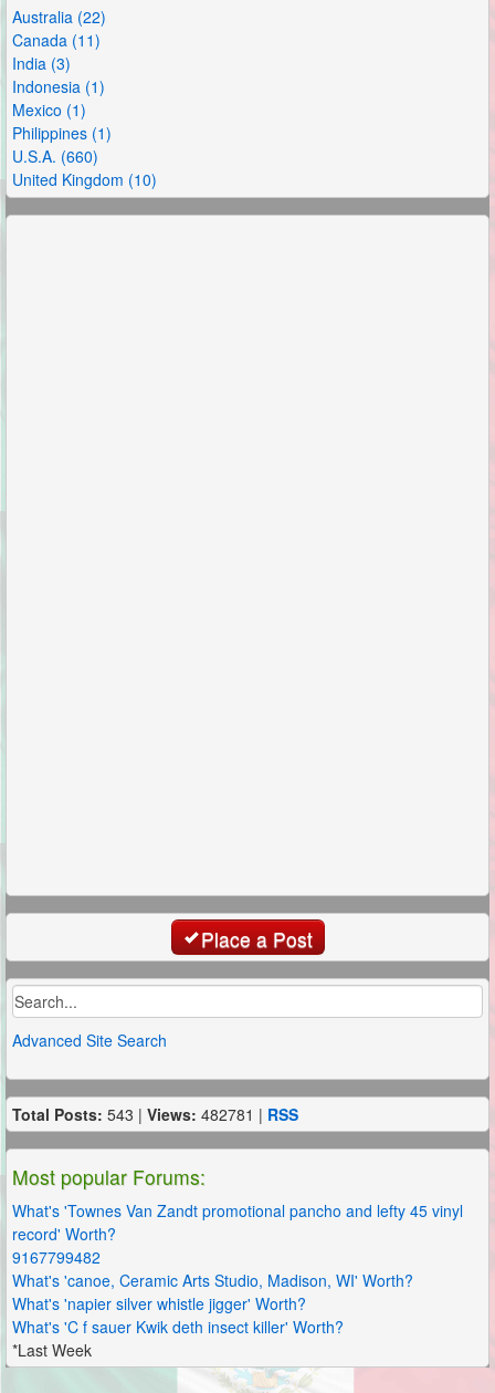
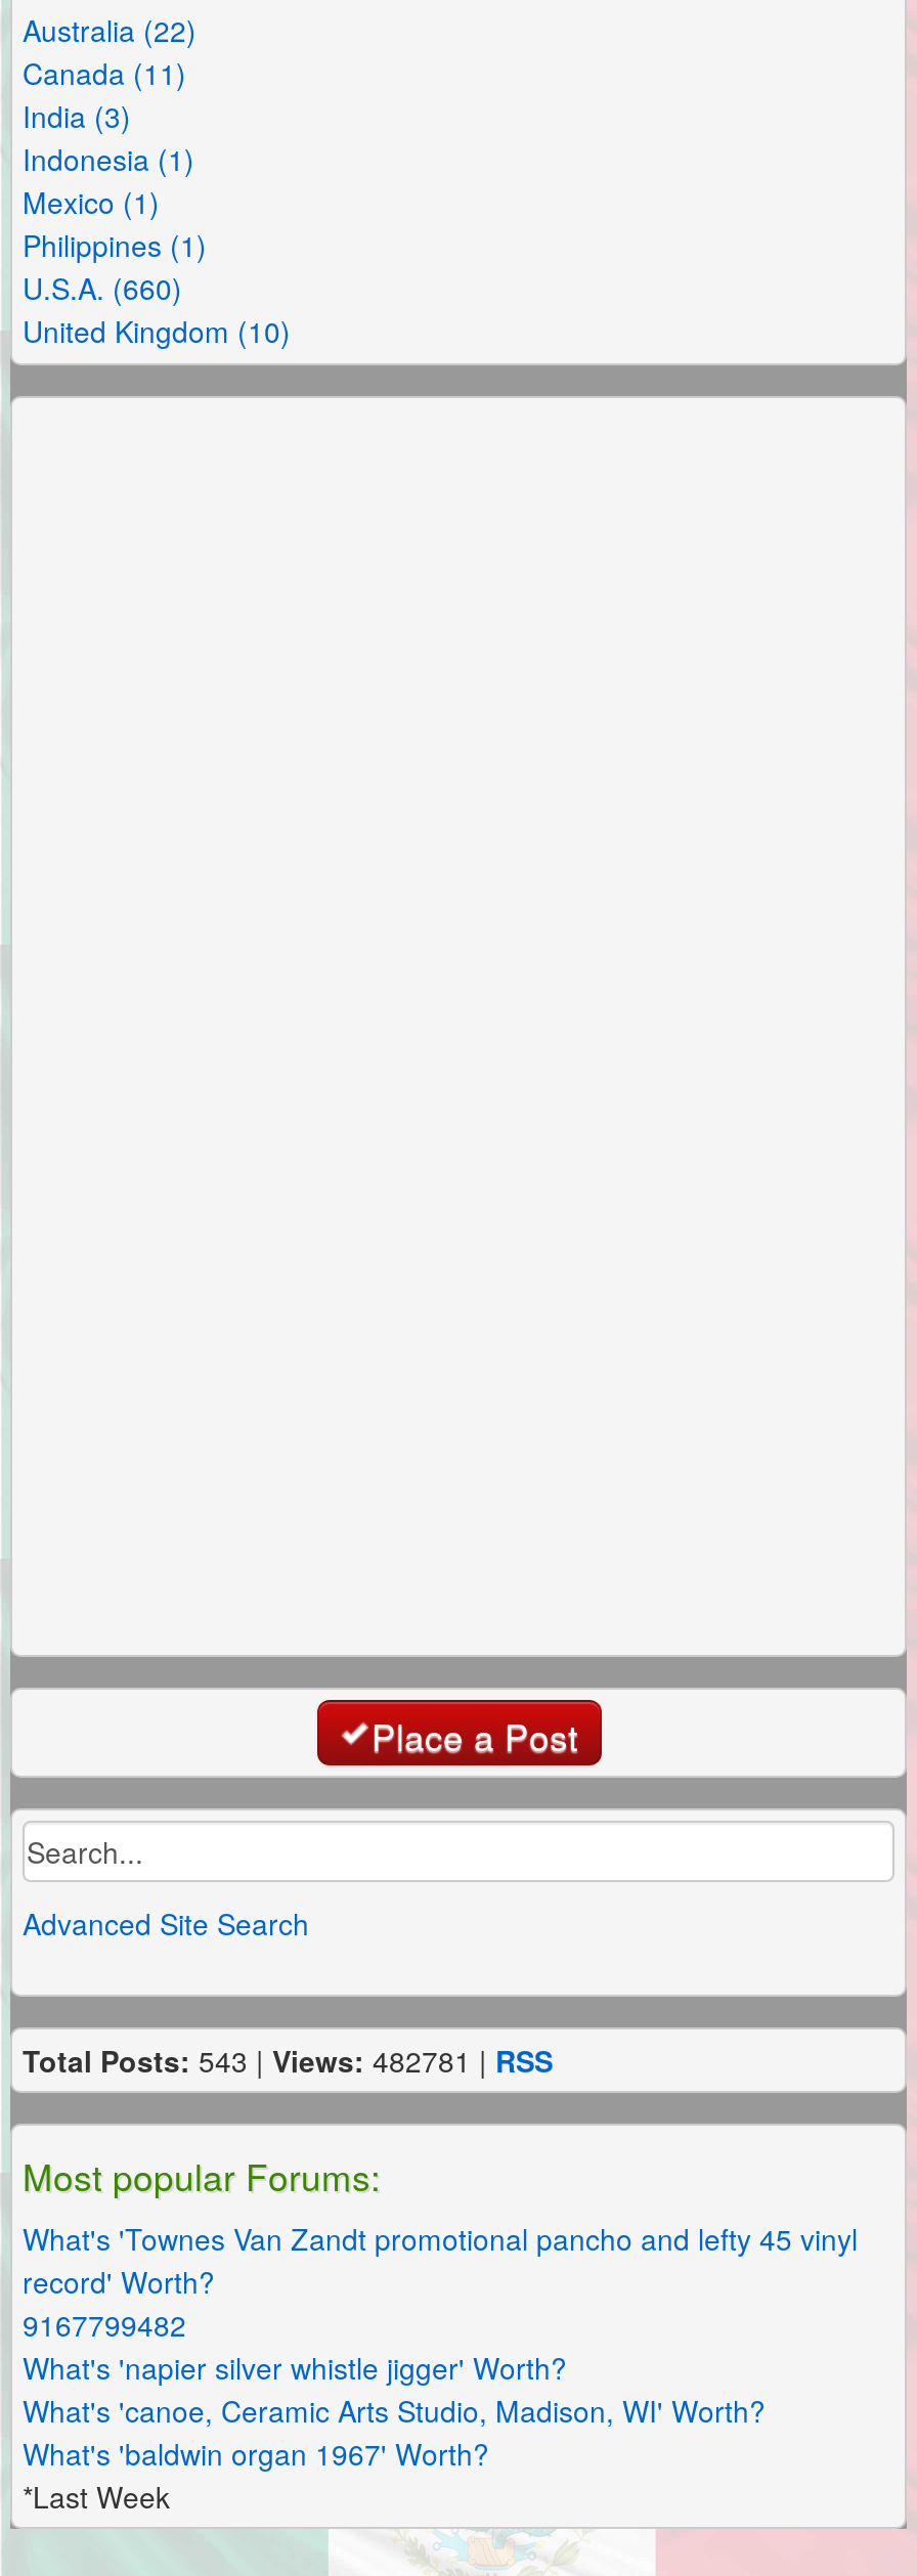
moved down: What's 'canoe, Ceramic Arts Studio, Madison, WI' Worth?

moved up: What's 'napier silver whistle jigger' Worth?

- What's 'C f sauer Kwik deth insect killer' Worth?
+ What's 'baldwin organ 1967' Worth?
